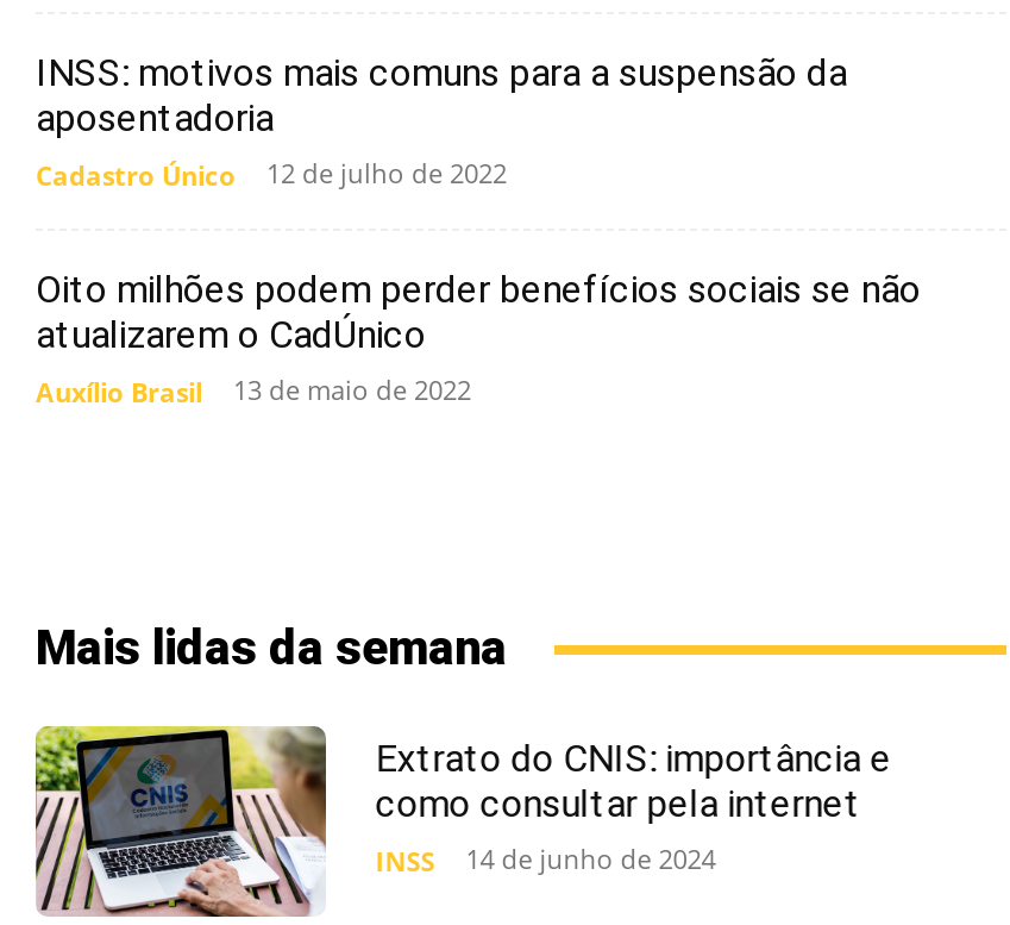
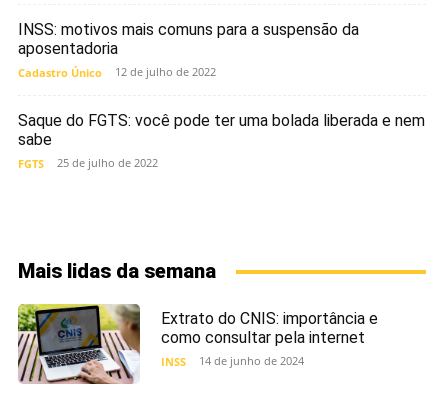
- Oito milhões podem perder benefícios sociais se não
- atualizarem o CadÚnico
- Auxílio Brasil
- 13 de maio de 2022
+ Saque do FGTS: você pode ter uma bolada liberada e nem
+ sabe
+ FGTS
+ 25 de julho de 2022
